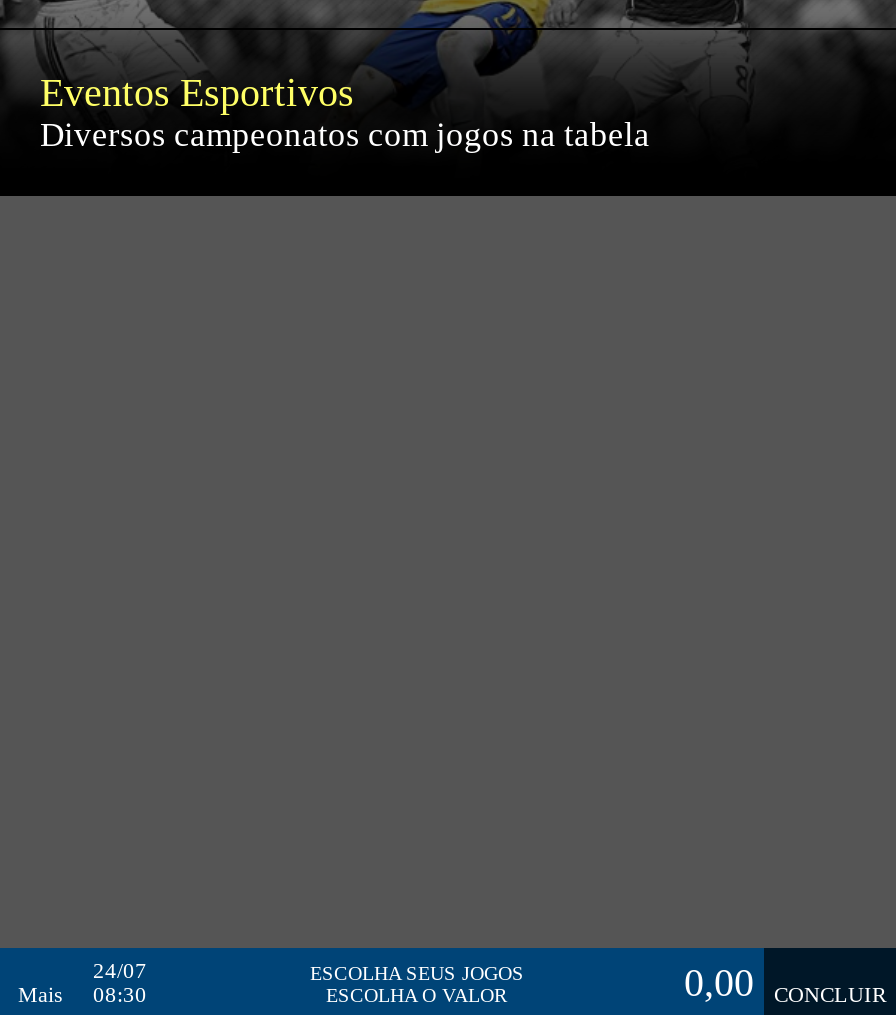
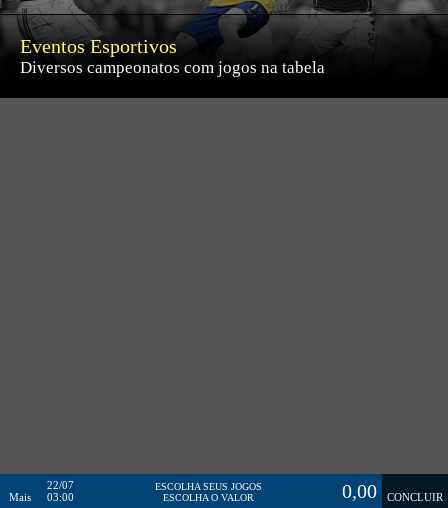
- 24/07
+ 22/07

- Mais 08:30
+ Mais 03:00
